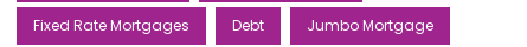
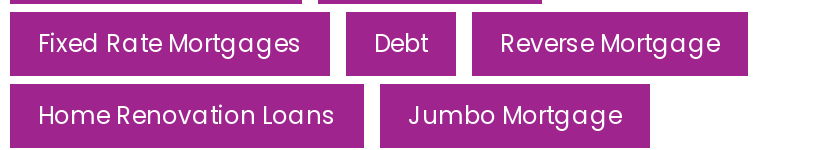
+ Reverse Mortgage
+ Home Renovation Loans
